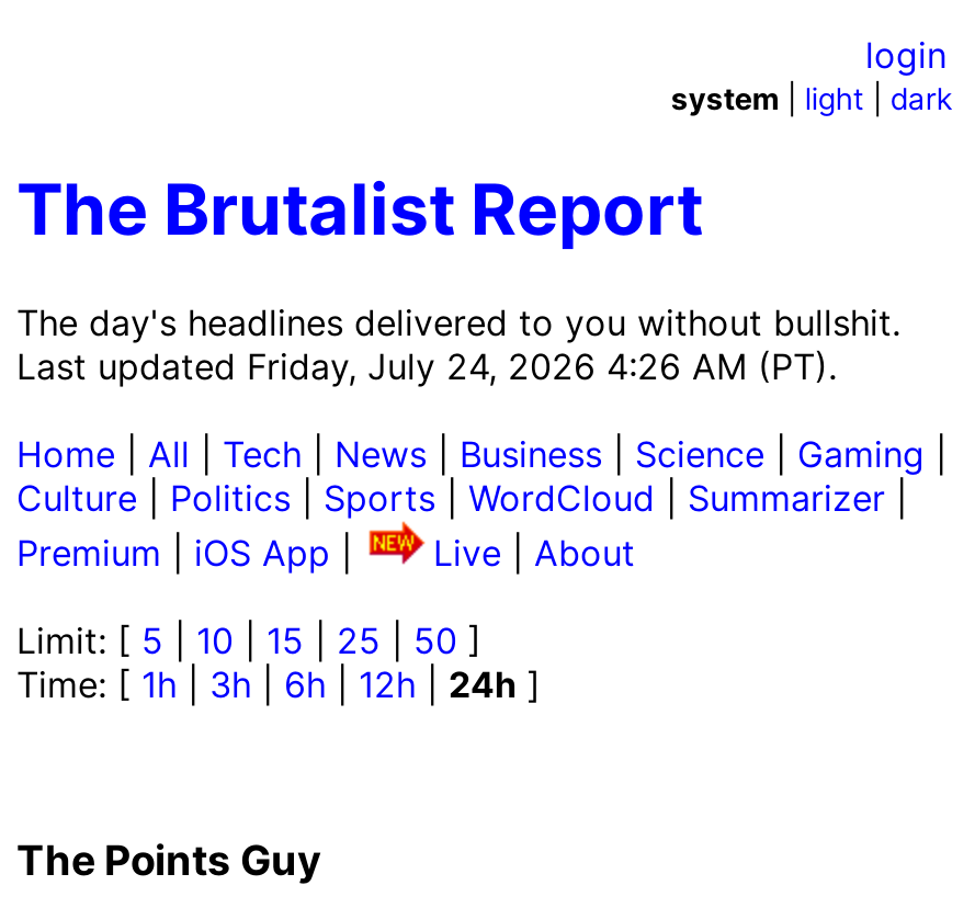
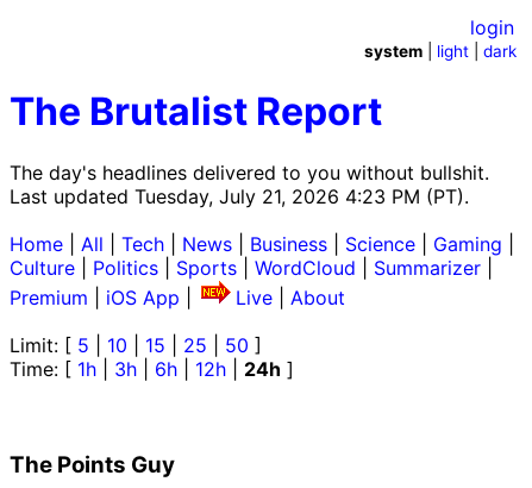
- Last updated Friday, July 24, 2026 4:26 AM (PT).
+ Last updated Tuesday, July 21, 2026 4:23 PM (PT).
